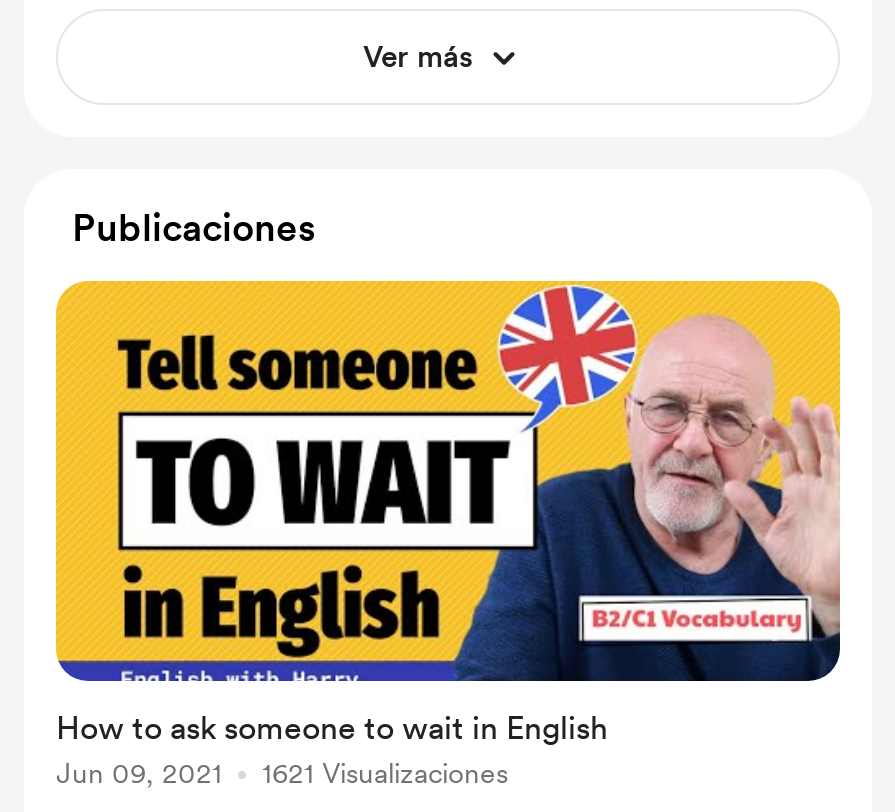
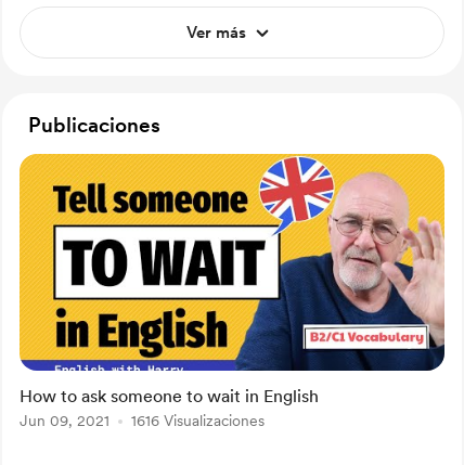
- 1621 Visualizaciones
+ 1616 Visualizaciones
